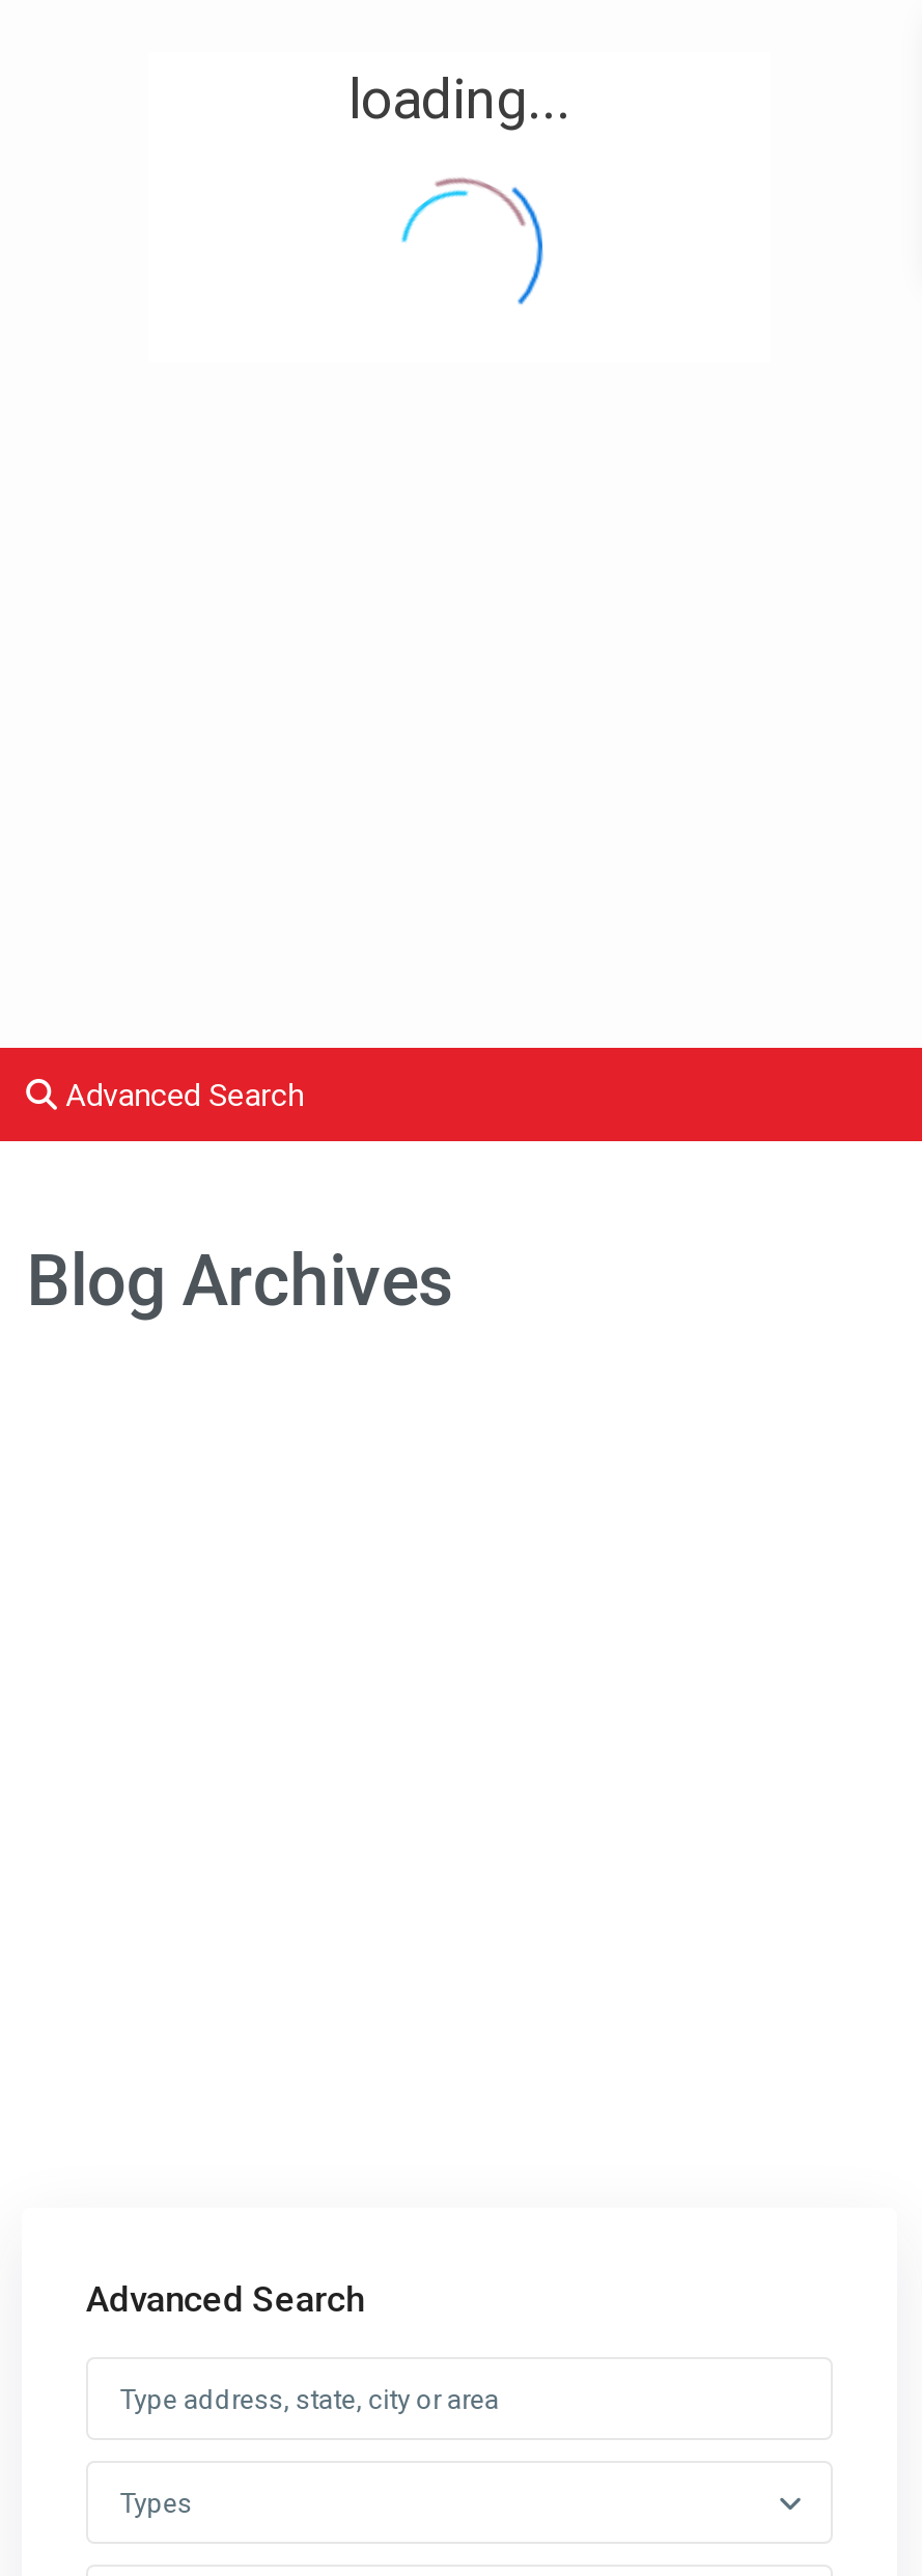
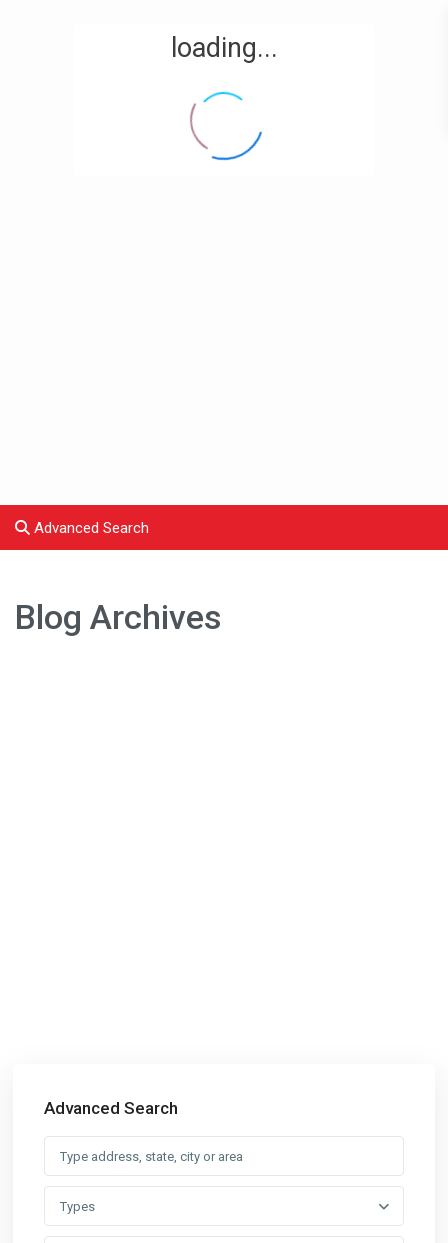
- [image]
+ [image]
